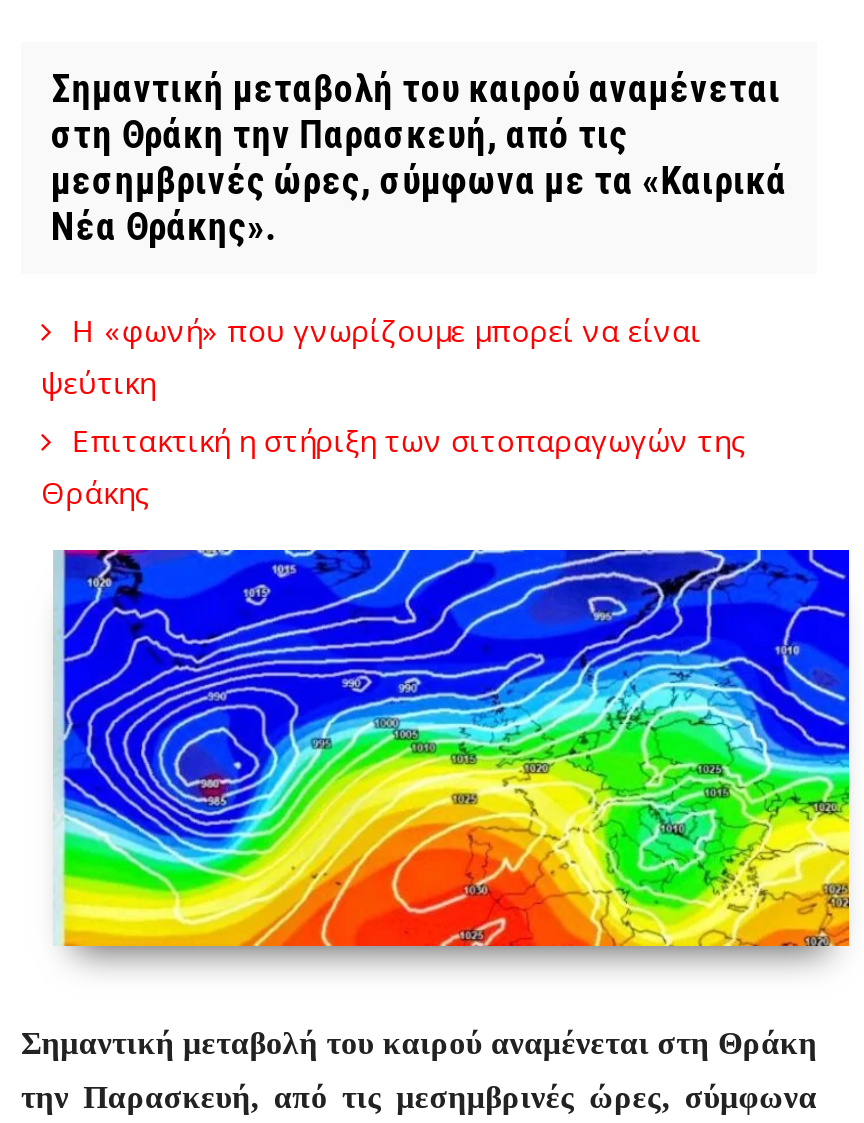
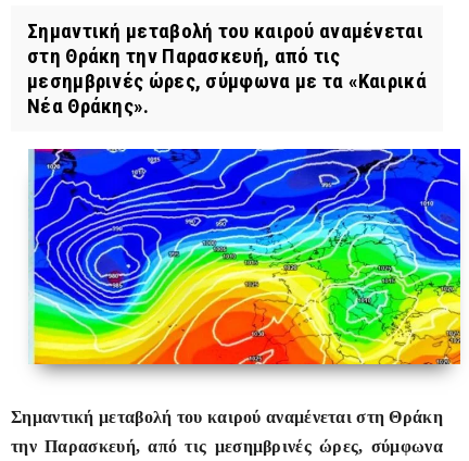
- Η «φωνή» που γνωρίζουμε μπορεί να είναι
- ψεύτικη
- Επιτακτική η στήριξη των σιτοπαραγωγών της
- Θράκης
